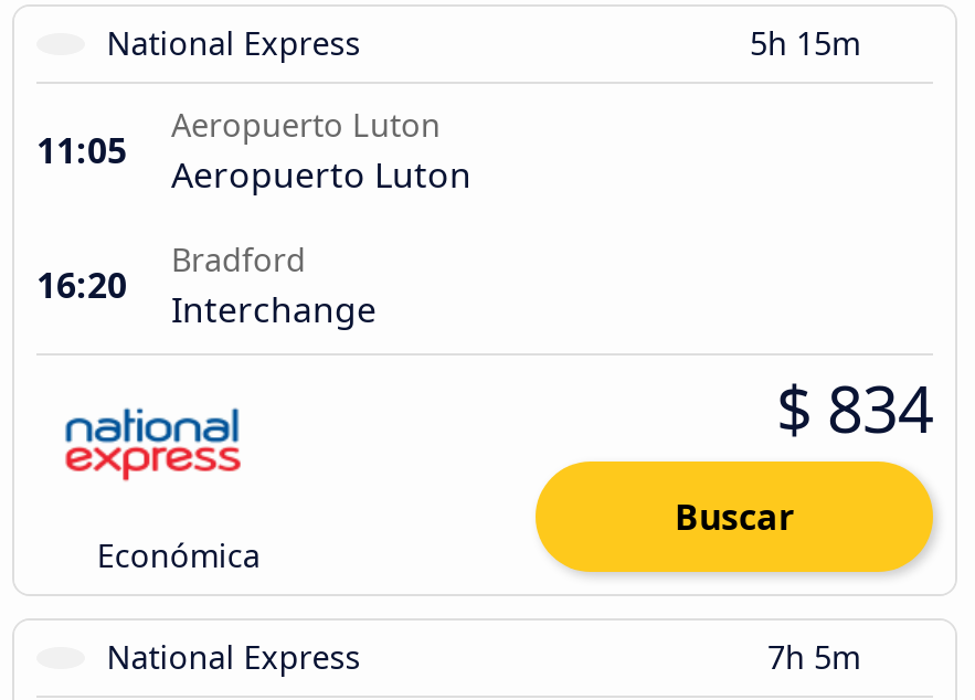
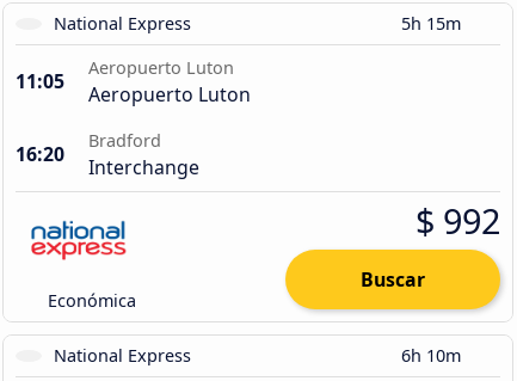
- $ 834
+ $ 992

- 7h 5m
+ 6h 10m
